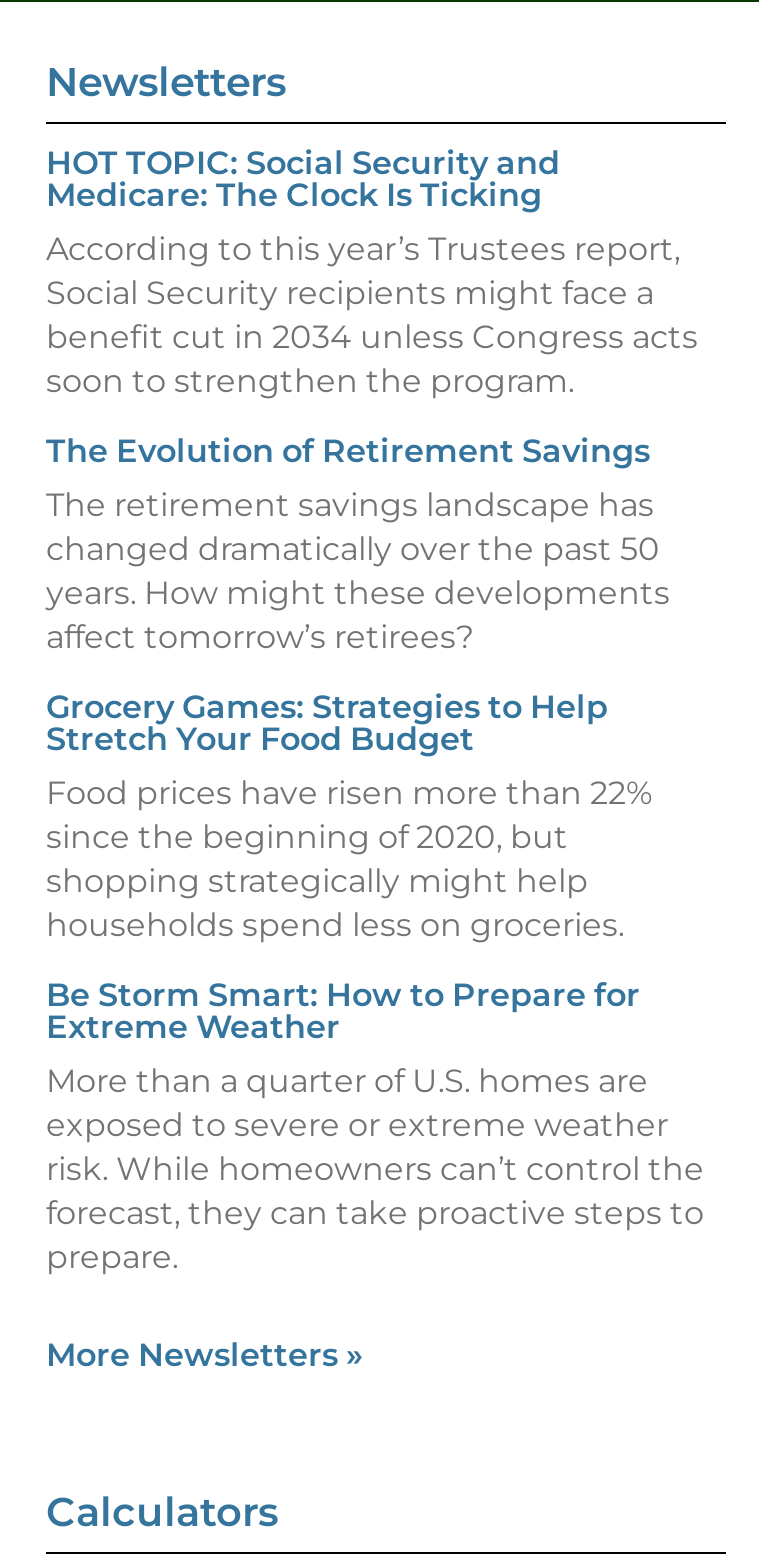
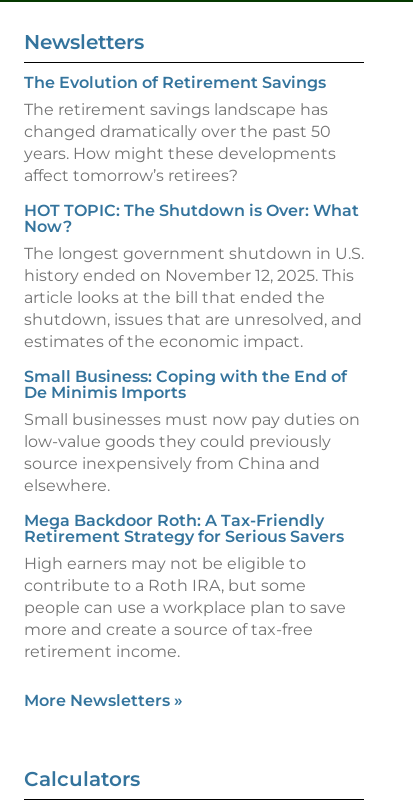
- HOT TOPIC: Social Security and
- Medicare: The Clock Is Ticking
- According to this year’s Trustees report,
- Social Security recipients might face a
- benefit cut in 2034 unless Congress acts
- soon to strengthen the program.

moved up: The Evolution of Retirement Savings | The retirement savings landscape has | changed dramatically over the past 50 | years. How might these developments | affect tomorrow’s retirees?

- Grocery Games: Strategies to Help
- Stretch Your Food Budget
- Food prices have risen more than 22%
- since the beginning of 2020, but
- shopping strategically might help
- households spend less on groceries.
- Be Storm Smart: How to Prepare for
- Extreme Weather
- More than a quarter of U.S. homes are
- exposed to severe or extreme weather
- risk. While homeowners can’t control the
- forecast, they can take proactive steps to
- prepare.
+ HOT TOPIC: The Shutdown is Over: What
+ Now?
+ The longest government shutdown in U.S.
+ history ended on November 12, 2025. This
+ article looks at the bill that ended the
+ shutdown, issues that are unresolved, and
+ estimates of the economic impact.
+ Small Business: Coping with the End of
+ De Minimis Imports
+ Small businesses must now pay duties on
+ low-value goods they could previously
+ source inexpensively from China and
+ elsewhere.
+ Mega Backdoor Roth: A Tax-Friendly
+ Retirement Strategy for Serious Savers
+ High earners may not be eligible to
+ contribute to a Roth IRA, but some
+ people can use a workplace plan to save
+ more and create a source of tax-free
+ retirement income.
